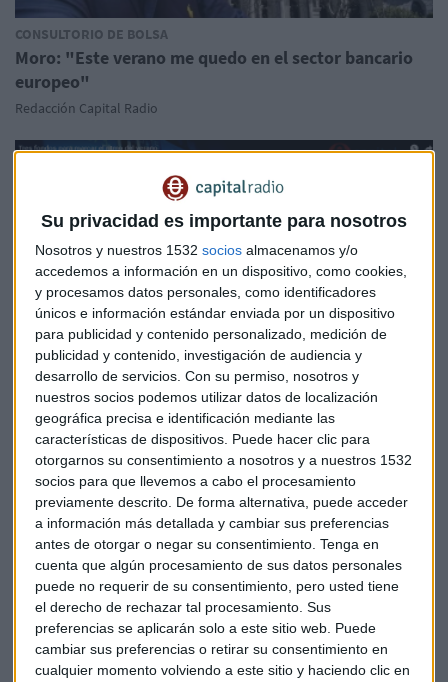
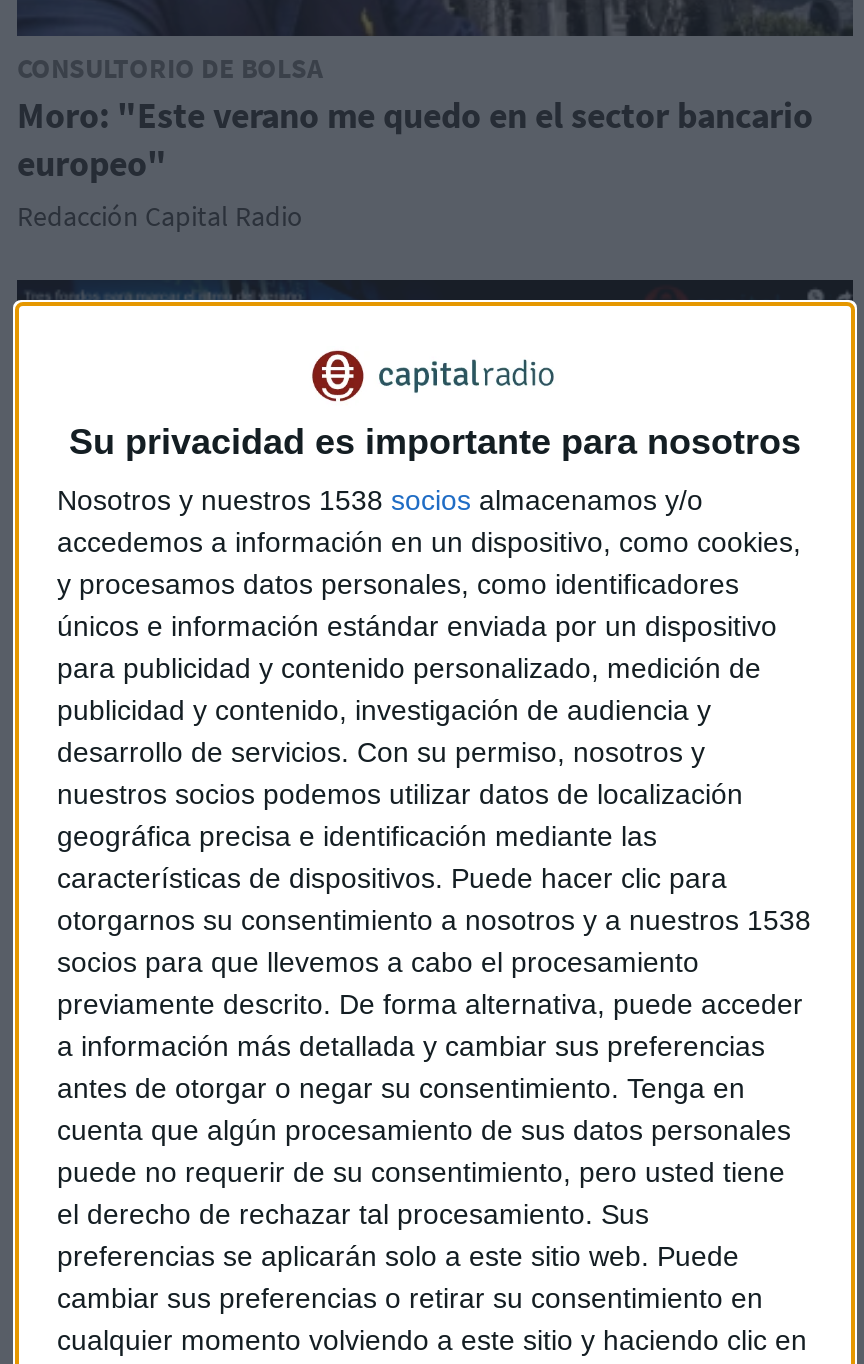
- Nosotros y nuestros 1532 socios almacenamos y/o
+ Nosotros y nuestros 1538 socios almacenamos y/o

- otorgarnos su consentimiento a nosotros y a nuestros 1532
+ otorgarnos su consentimiento a nosotros y a nuestros 1538
